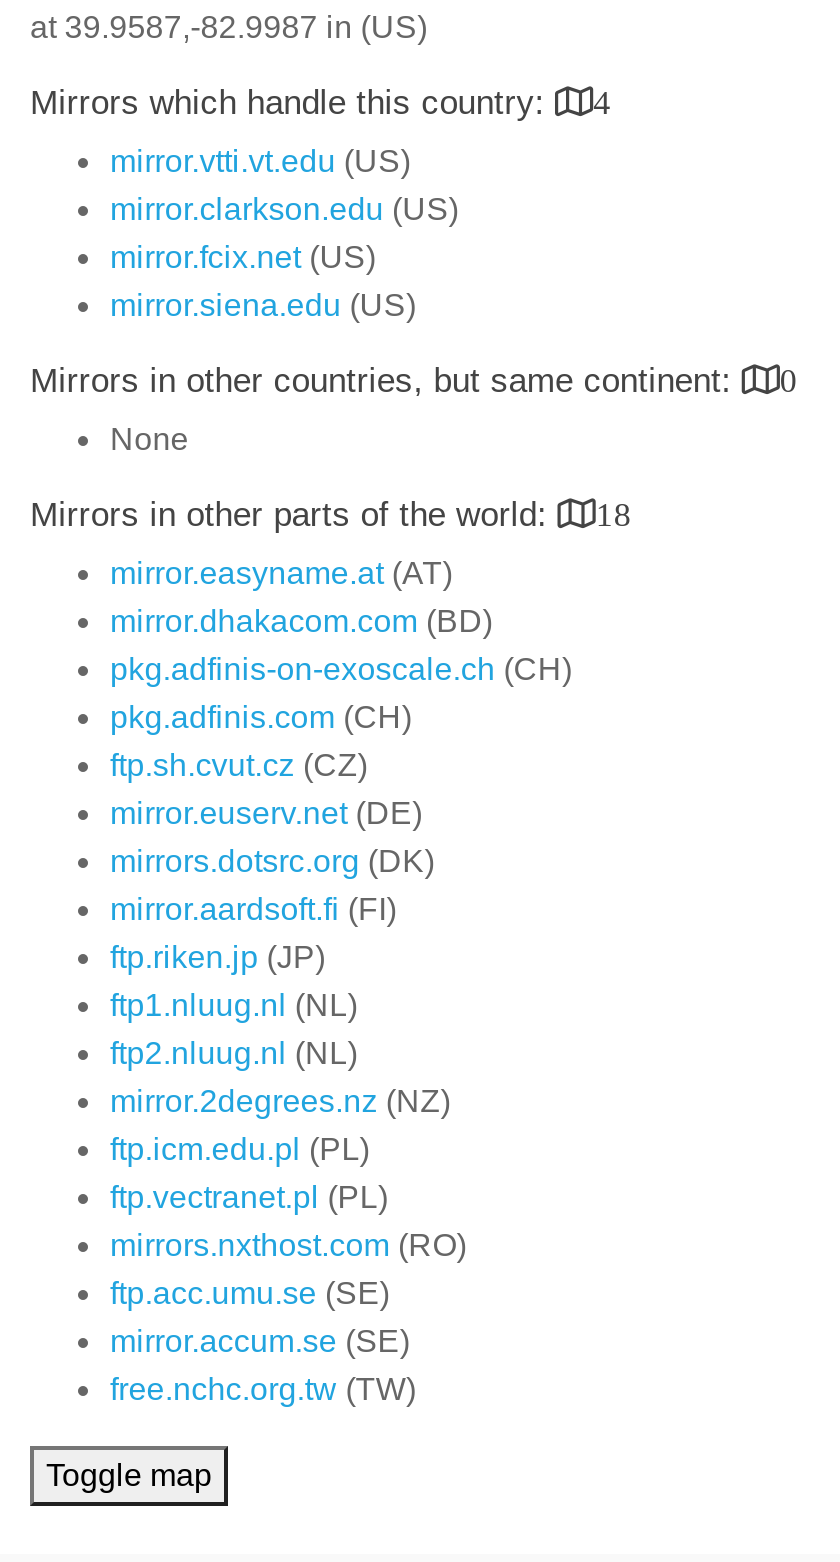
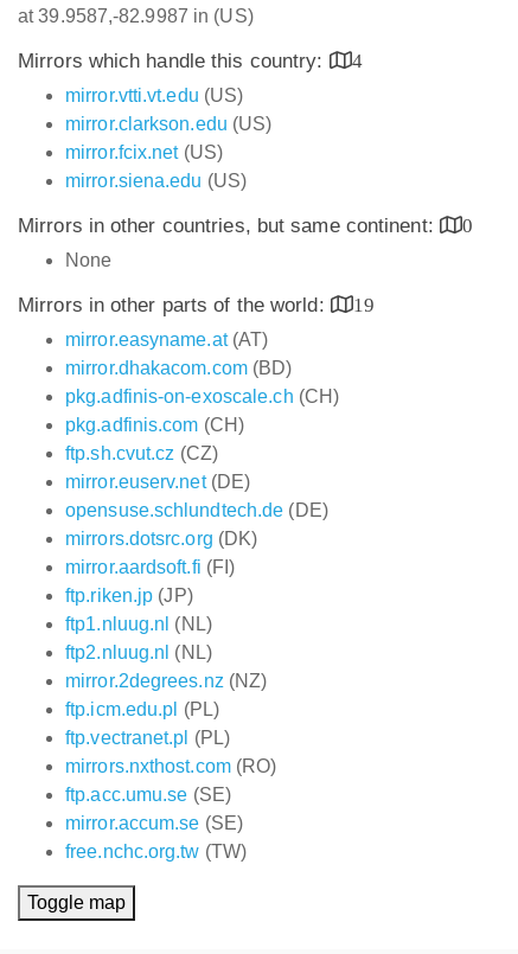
- Mirrors in other parts of the world: 18
+ Mirrors in other parts of the world: 19

+ opensuse.schlundtech.de (DE)
